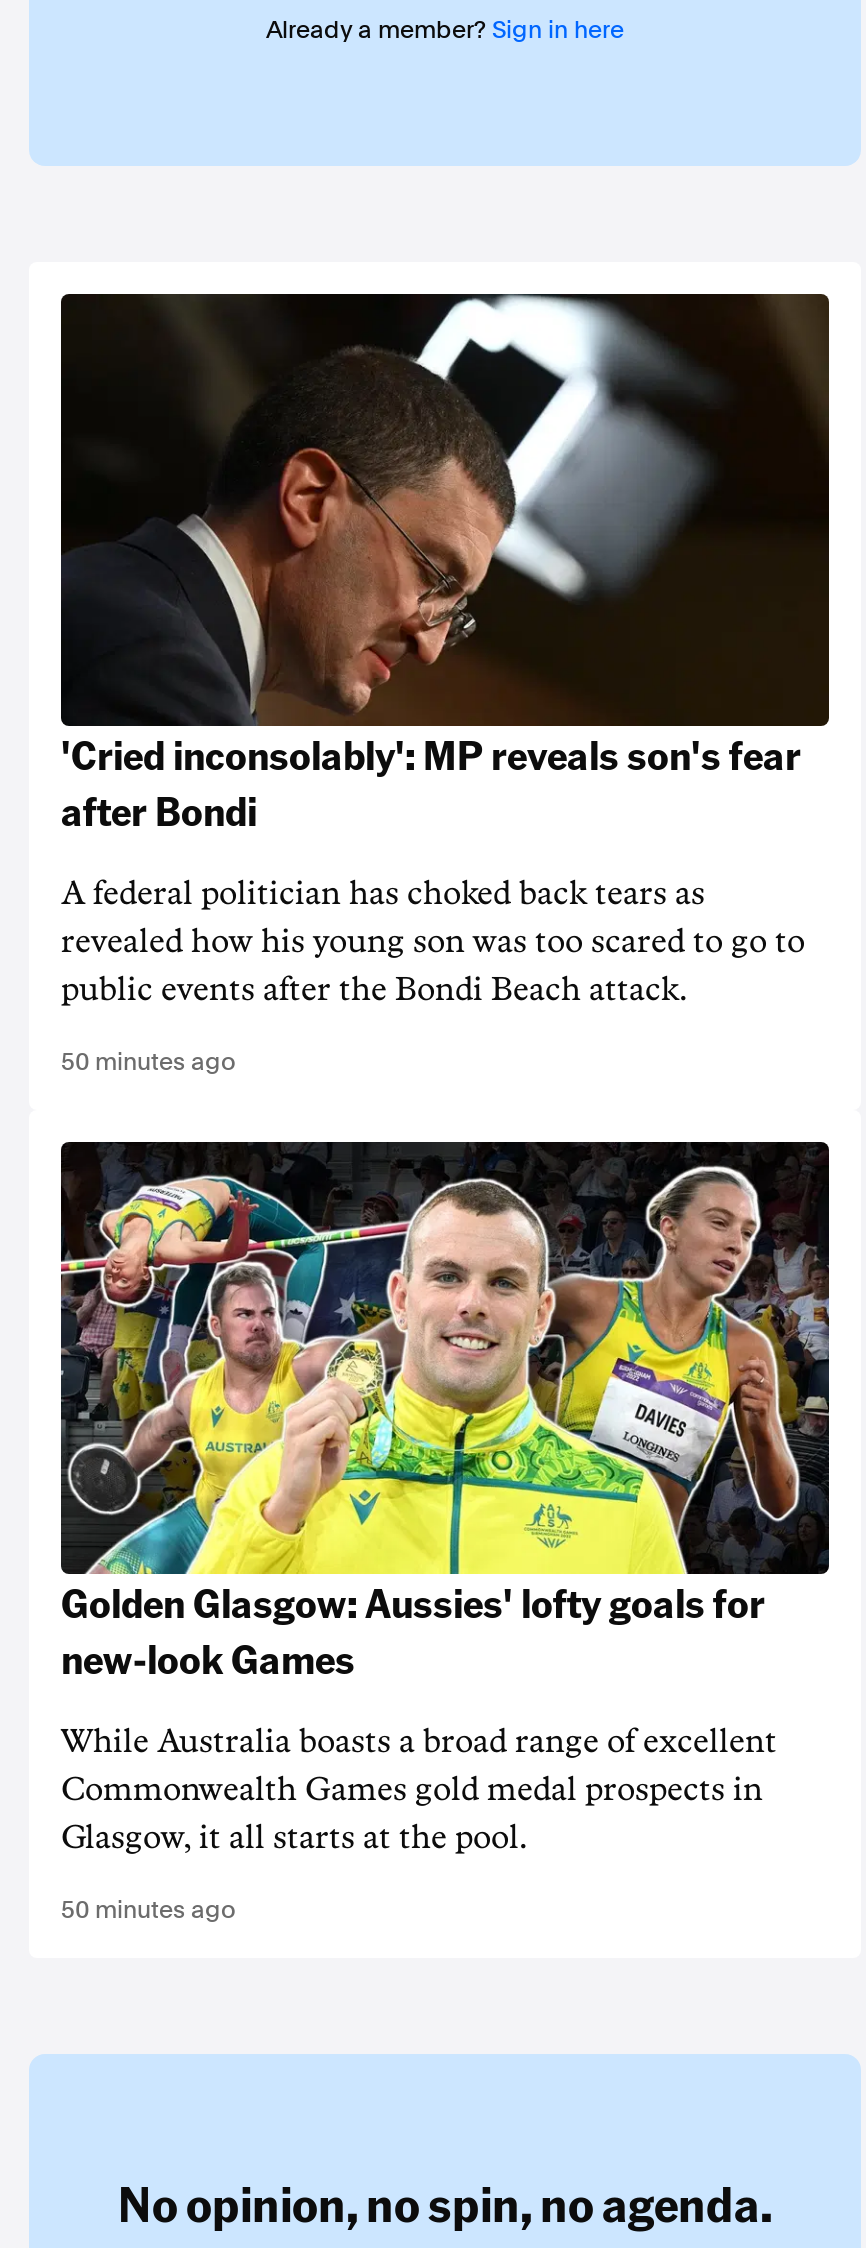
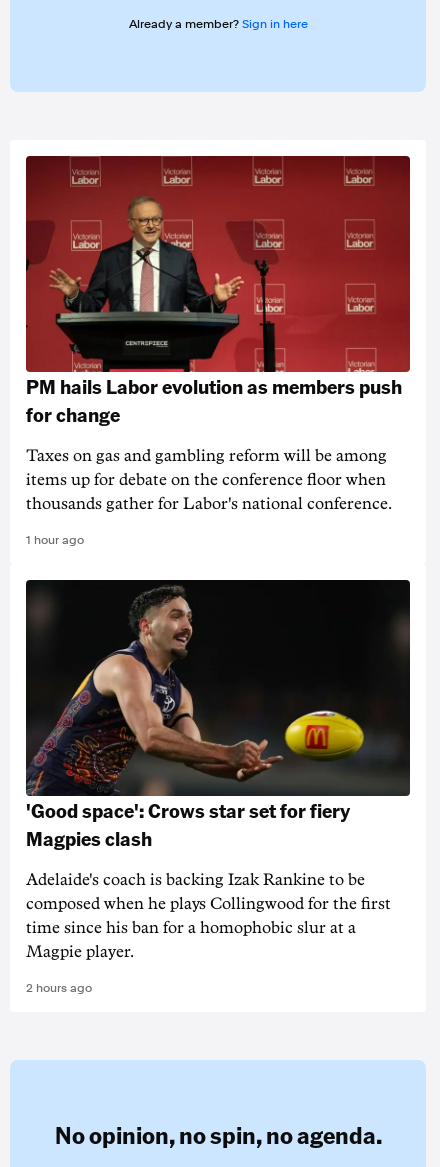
- [image]
- 'Cried inconsolably': MP reveals son's fear
- after Bondi
- A federal politician has choked back tears as
- revealed how his young son was too scared to go to
- public events after the Bondi Beach attack.
- 50 minutes ago
+ [image]
+ PM hails Labor evolution as members push
+ for change
+ Taxes on gas and gambling reform will be among
+ items up for debate on the conference floor when
+ thousands gather for Labor's national conference.
+ 1 hour ago

- [image]
- Golden Glasgow: Aussies' lofty goals for
- new-look Games
- While Australia boasts a broad range of excellent
- Commonwealth Games gold medal prospects in
- Glasgow, it all starts at the pool.
- 50 minutes ago
+ [image]
+ 'Good space': Crows star set for fiery
+ Magpies clash
+ Adelaide's coach is backing Izak Rankine to be
+ composed when he plays Collingwood for the first
+ time since his ban for a homophobic slur at a
+ Magpie player.
+ 2 hours ago
